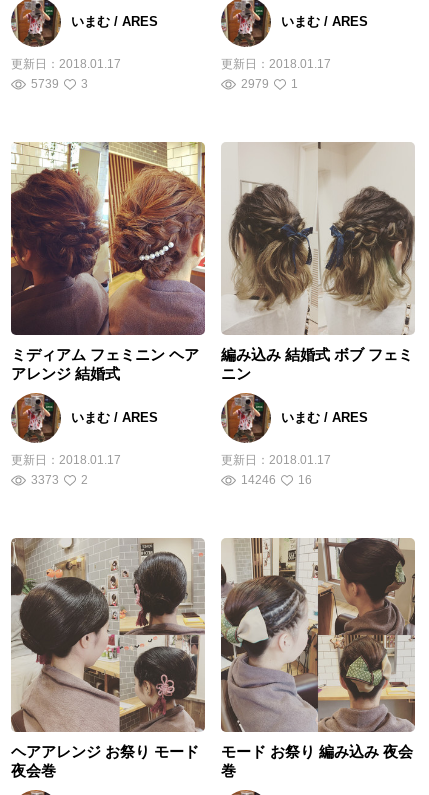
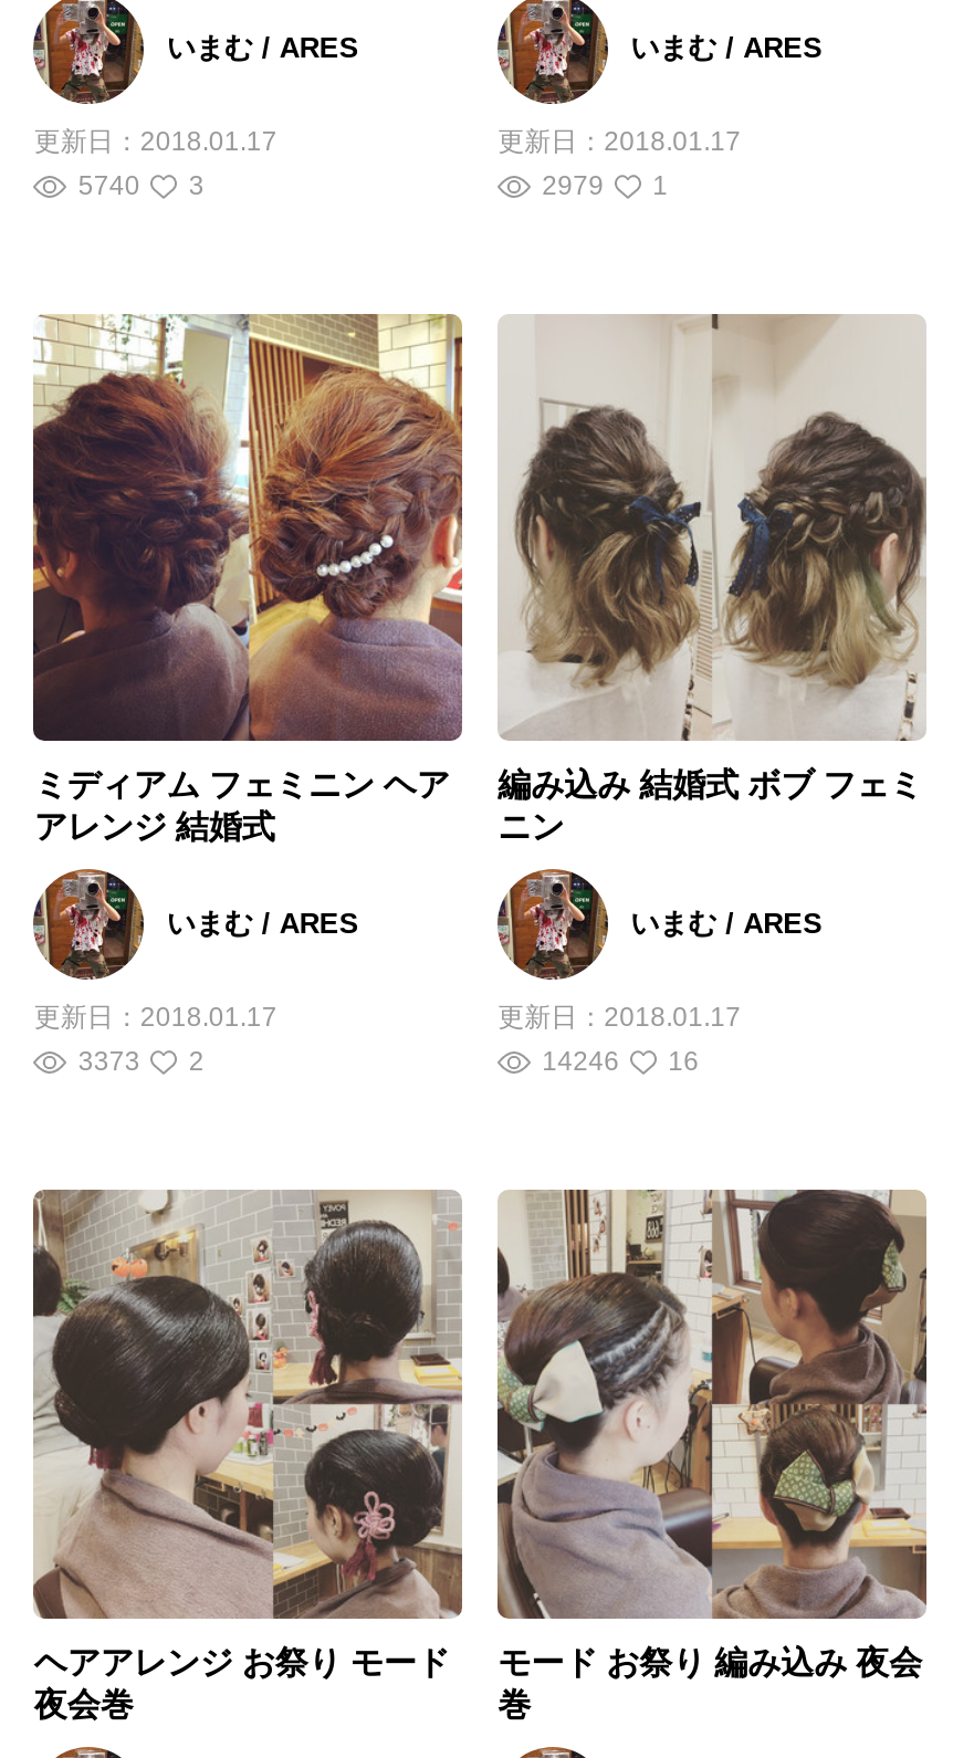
- 5739 3
+ 5740 3
